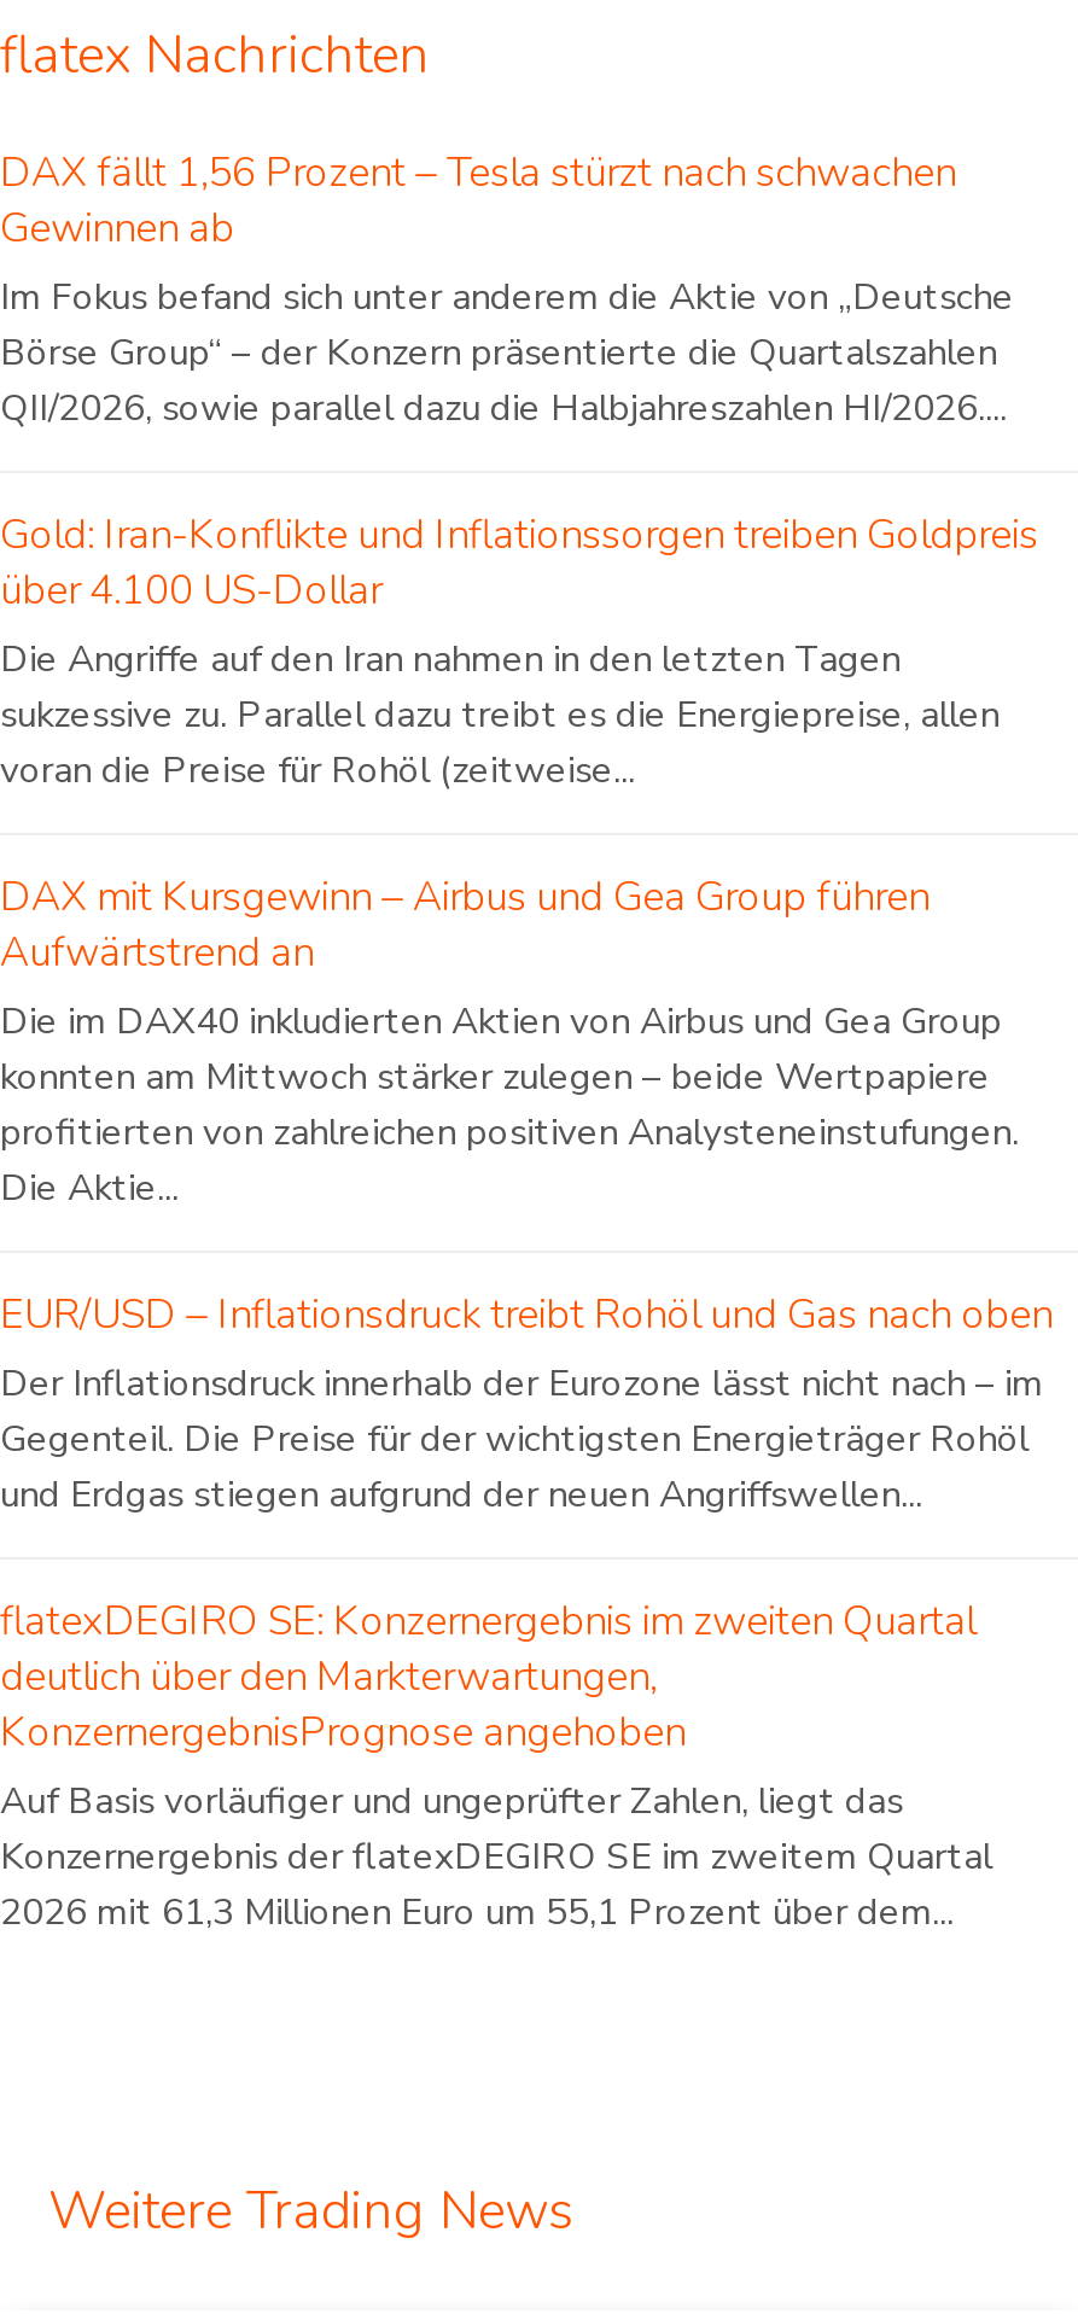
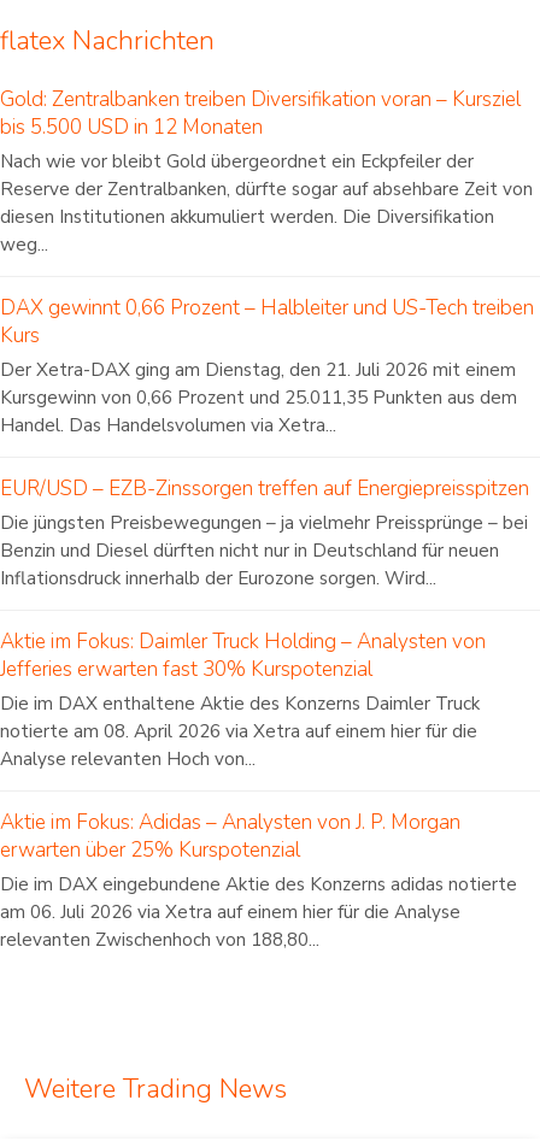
- DAX fällt 1,56 Prozent – Tesla stürzt nach schwachen
- Gewinnen ab
- Im Fokus befand sich unter anderem die Aktie von „Deutsche
- Börse Group“ – der Konzern präsentierte die Quartalszahlen
- QII/2026, sowie parallel dazu die Halbjahreszahlen HI/2026....
+ Gold: Zentralbanken treiben Diversifikation voran – Kursziel
+ bis 5.500 USD in 12 Monaten
+ Nach wie vor bleibt Gold übergeordnet ein Eckpfeiler der
+ Reserve der Zentralbanken, dürfte sogar auf absehbare Zeit von
+ diesen Institutionen akkumuliert werden. Die Diversifikation
+ weg...

- Gold: Iran-Konflikte und Inflationssorgen treiben Goldpreis
- über 4.100 US-Dollar
- Die Angriffe auf den Iran nahmen in den letzten Tagen
- sukzessive zu. Parallel dazu treibt es die Energiepreise, allen
- voran die Preise für Rohöl (zeitweise...
+ DAX gewinnt 0,66 Prozent – Halbleiter und US-Tech treiben
+ Kurs
+ Der Xetra-DAX ging am Dienstag, den 21. Juli 2026 mit einem
+ Kursgewinn von 0,66 Prozent und 25.011,35 Punkten aus dem
+ Handel. Das Handelsvolumen via Xetra...

- DAX mit Kursgewinn – Airbus und Gea Group führen
- Aufwärtstrend an
- Die im DAX40 inkludierten Aktien von Airbus und Gea Group
- konnten am Mittwoch stärker zulegen – beide Wertpapiere
- profitierten von zahlreichen positiven Analysteneinstufungen.
- Die Aktie...
+ EUR/USD – EZB-Zinssorgen treffen auf Energiepreisspitzen
+ Die jüngsten Preisbewegungen – ja vielmehr Preissprünge – bei
+ Benzin und Diesel dürften nicht nur in Deutschland für neuen
+ Inflationsdruck innerhalb der Eurozone sorgen. Wird...

- EUR/USD – Inflationsdruck treibt Rohöl und Gas nach oben
- Der Inflationsdruck innerhalb der Eurozone lässt nicht nach – im
- Gegenteil. Die Preise für der wichtigsten Energieträger Rohöl
- und Erdgas stiegen aufgrund der neuen Angriffswellen...
+ Aktie im Fokus: Daimler Truck Holding – Analysten von
+ Jefferies erwarten fast 30% Kurspotenzial
+ Die im DAX enthaltene Aktie des Konzerns Daimler Truck
+ notierte am 08. April 2026 via Xetra auf einem hier für die
+ Analyse relevanten Hoch von...

- flatexDEGIRO SE: Konzernergebnis im zweiten Quartal
- deutlich über den Markterwartungen,
- KonzernergebnisPrognose angehoben
- Auf Basis vorläufiger und ungeprüfter Zahlen, liegt das
- Konzernergebnis der flatexDEGIRO SE im zweitem Quartal
- 2026 mit 61,3 Millionen Euro um 55,1 Prozent über dem...
+ Aktie im Fokus: Adidas – Analysten von J. P. Morgan
+ erwarten über 25% Kurspotenzial
+ Die im DAX eingebundene Aktie des Konzerns adidas notierte
+ am 06. Juli 2026 via Xetra auf einem hier für die Analyse
+ relevanten Zwischenhoch von 188,80...
